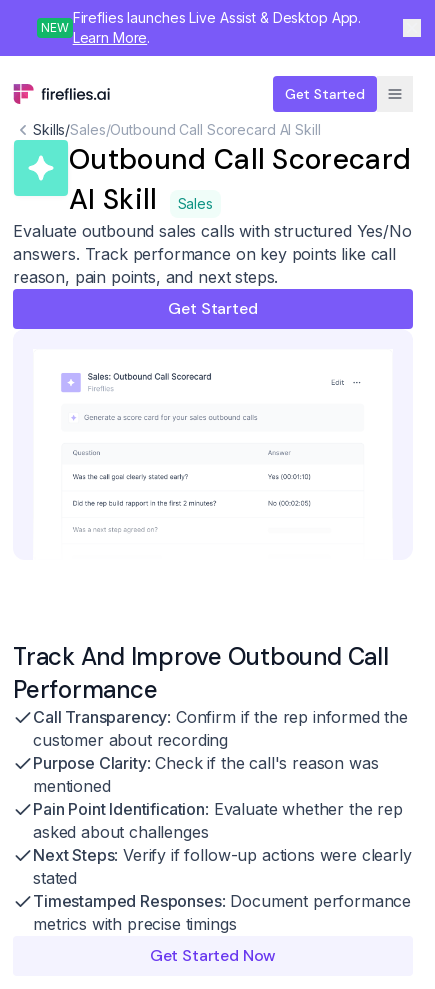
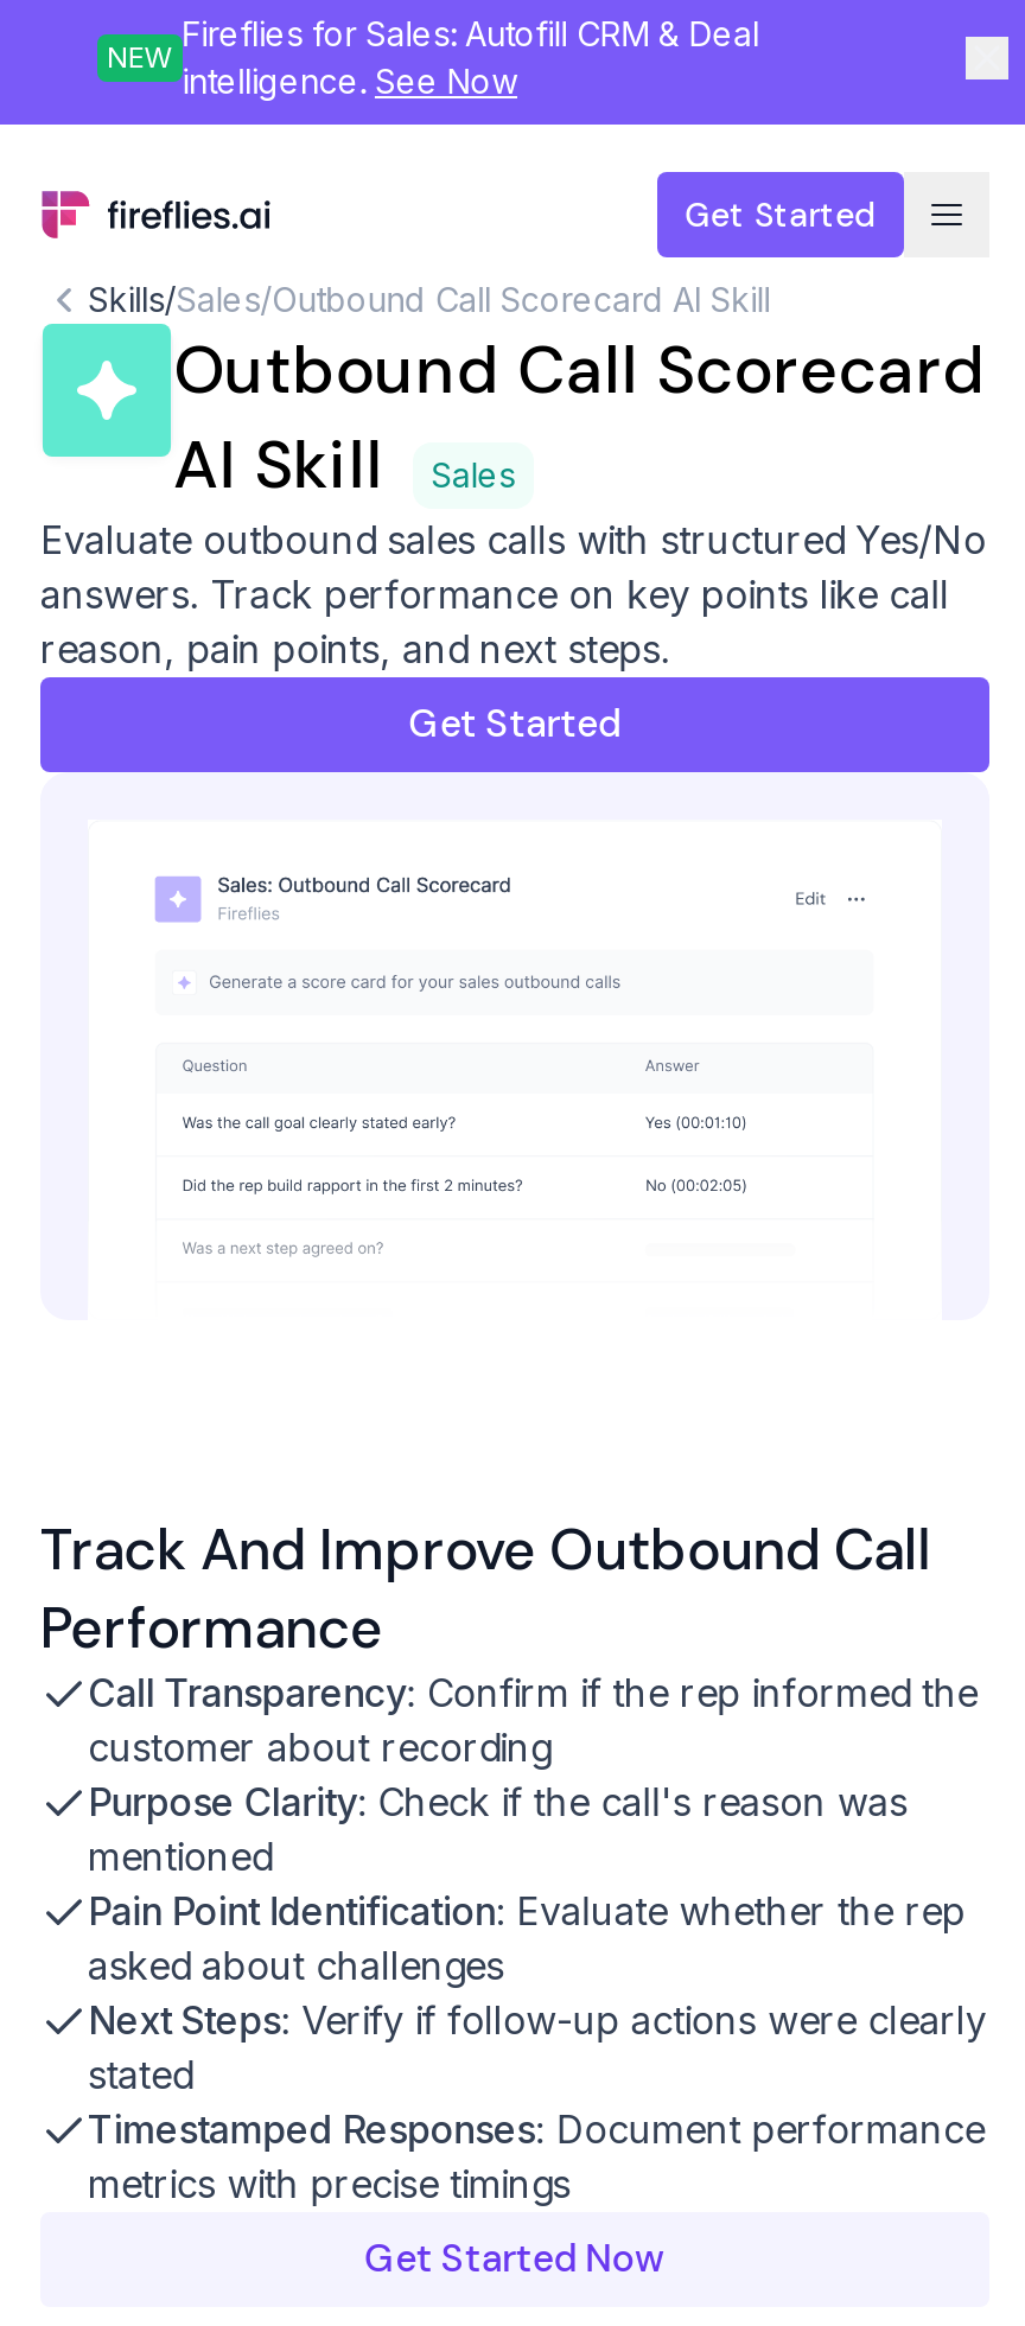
- Fireflies launches Live Assist & Desktop App.
- Learn More.
+ Fireflies for Sales: Autofill CRM & Deal
+ intelligence. See Now
